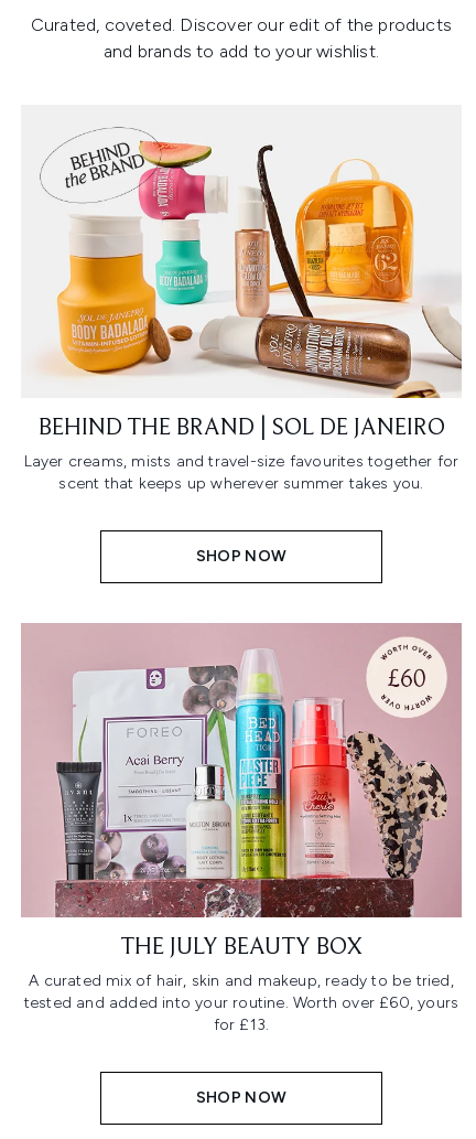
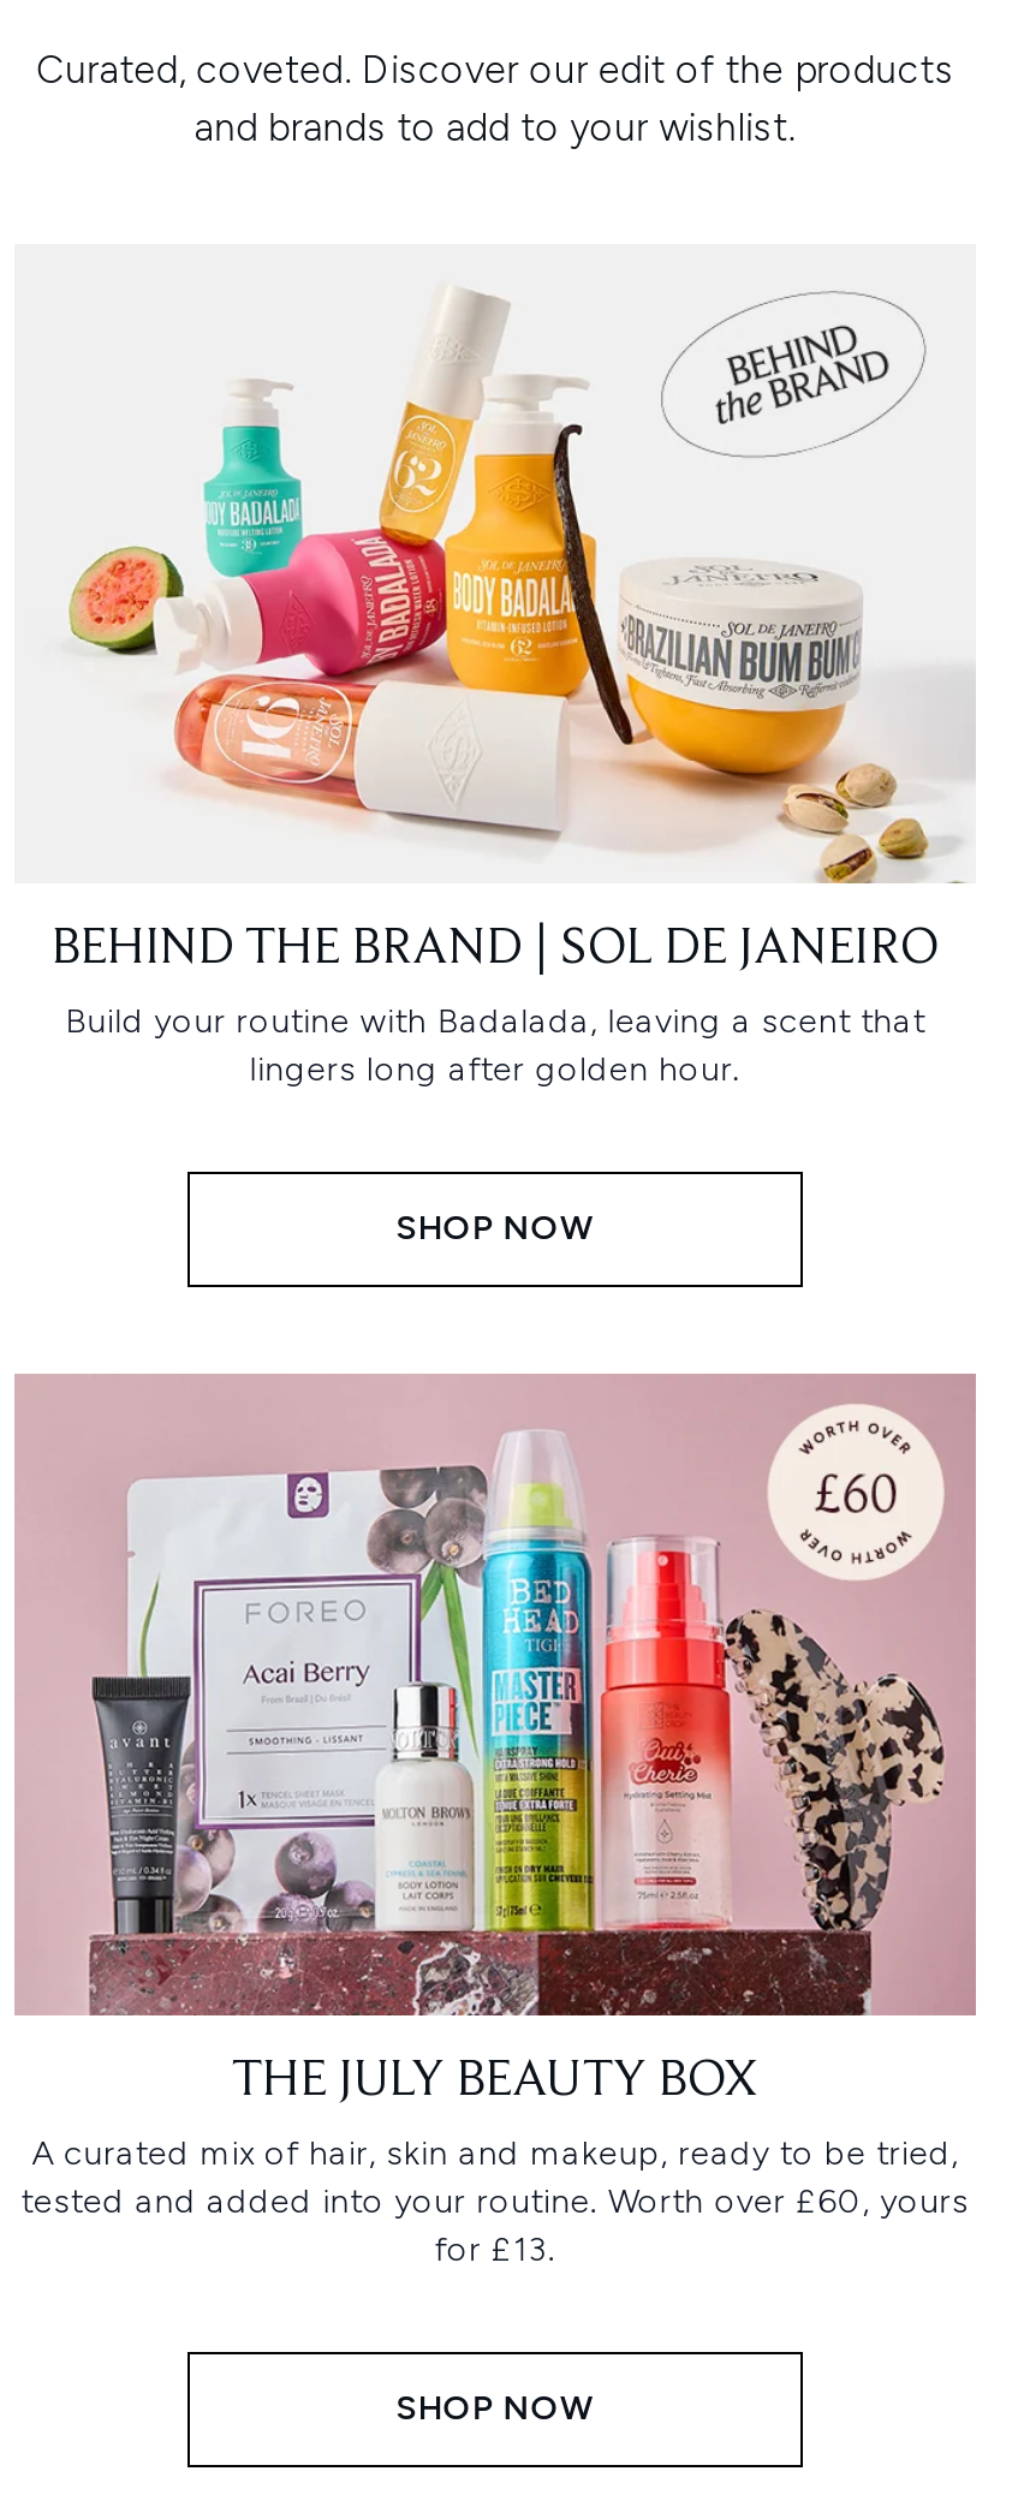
- [image]
+ [image]

- Layer creams, mists and travel-size favourites together for
- scent that keeps up wherever summer takes you.
+ Build your routine with Badalada, leaving a scent that
+ lingers long after golden hour.
